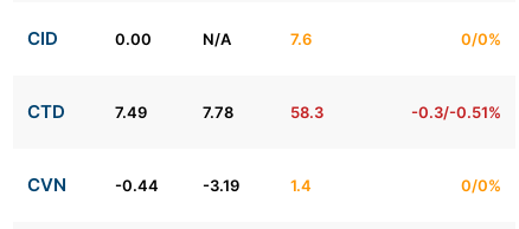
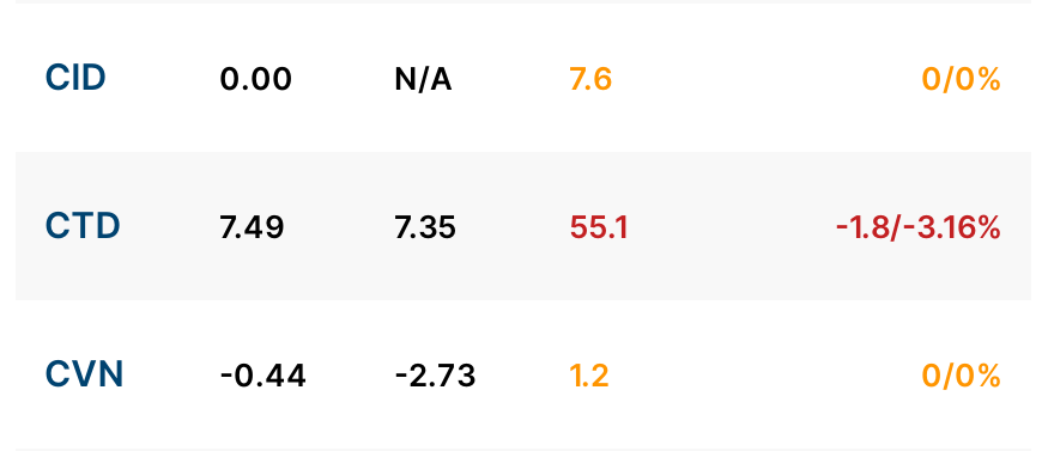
- 7.78
+ 7.35

- 58.3
+ 55.1

- -0.3/-0.51%
+ -1.8/-3.16%

- -3.19
+ -2.73

- 1.4
+ 1.2
